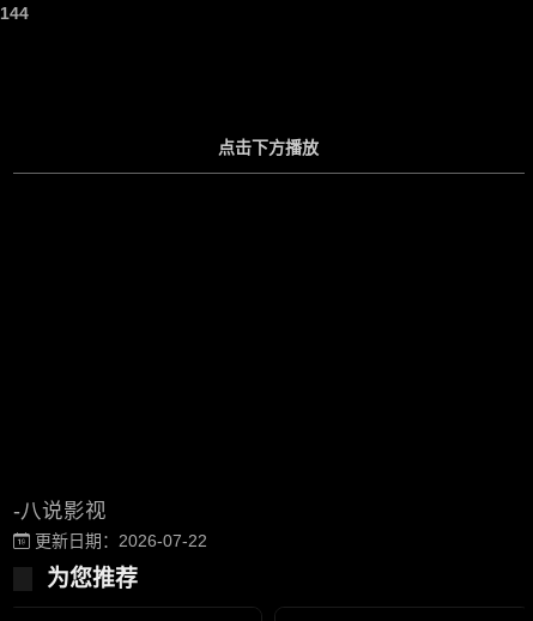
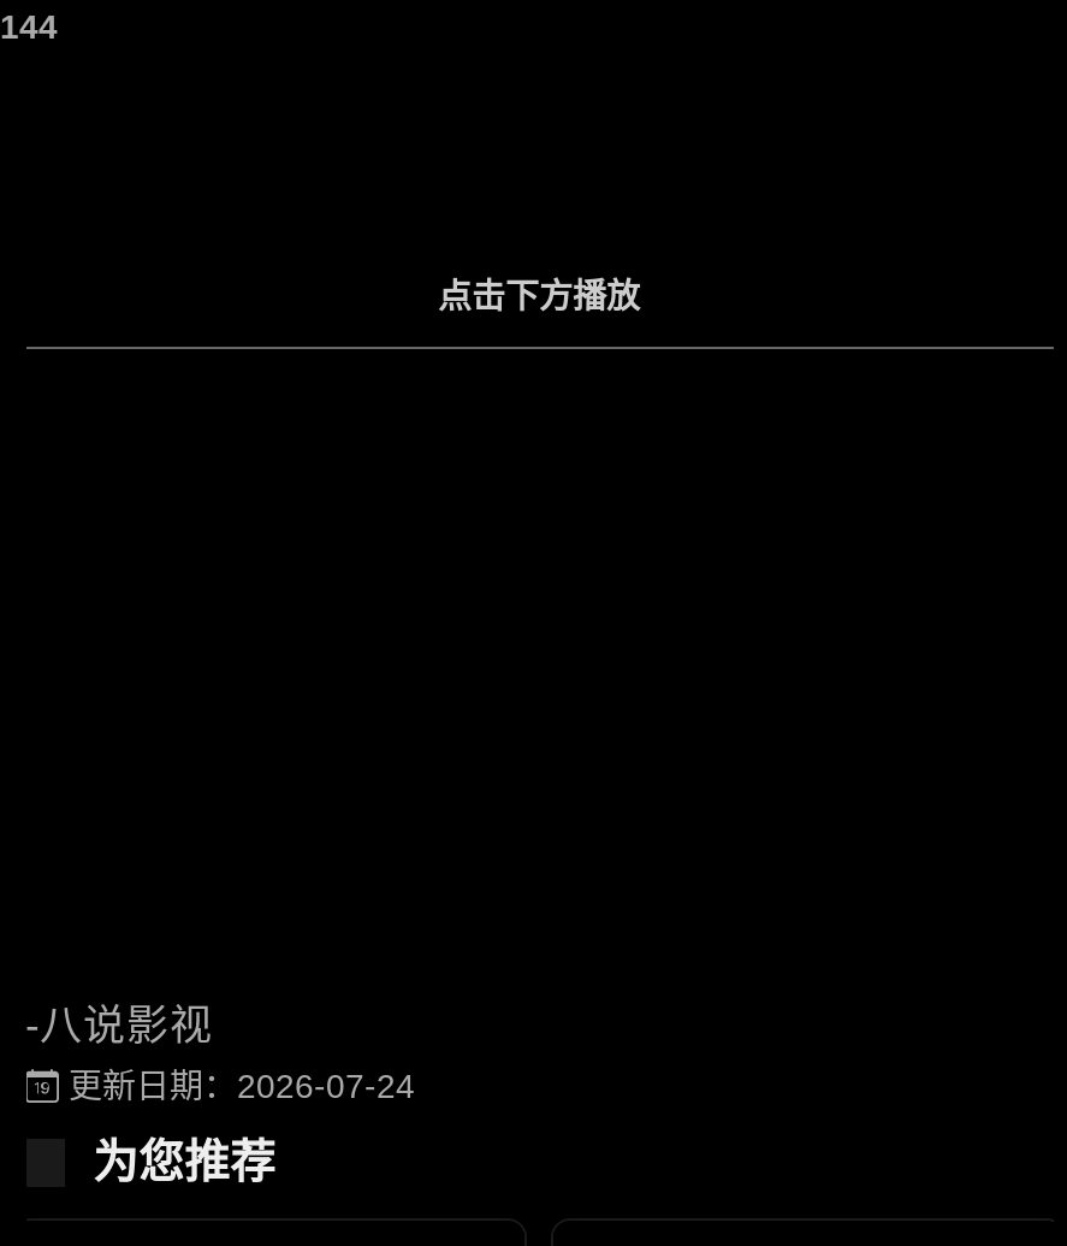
- 更新日期：2026-07-22
+ 更新日期：2026-07-24
